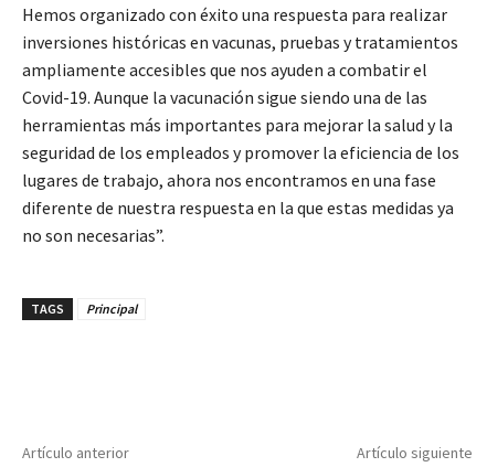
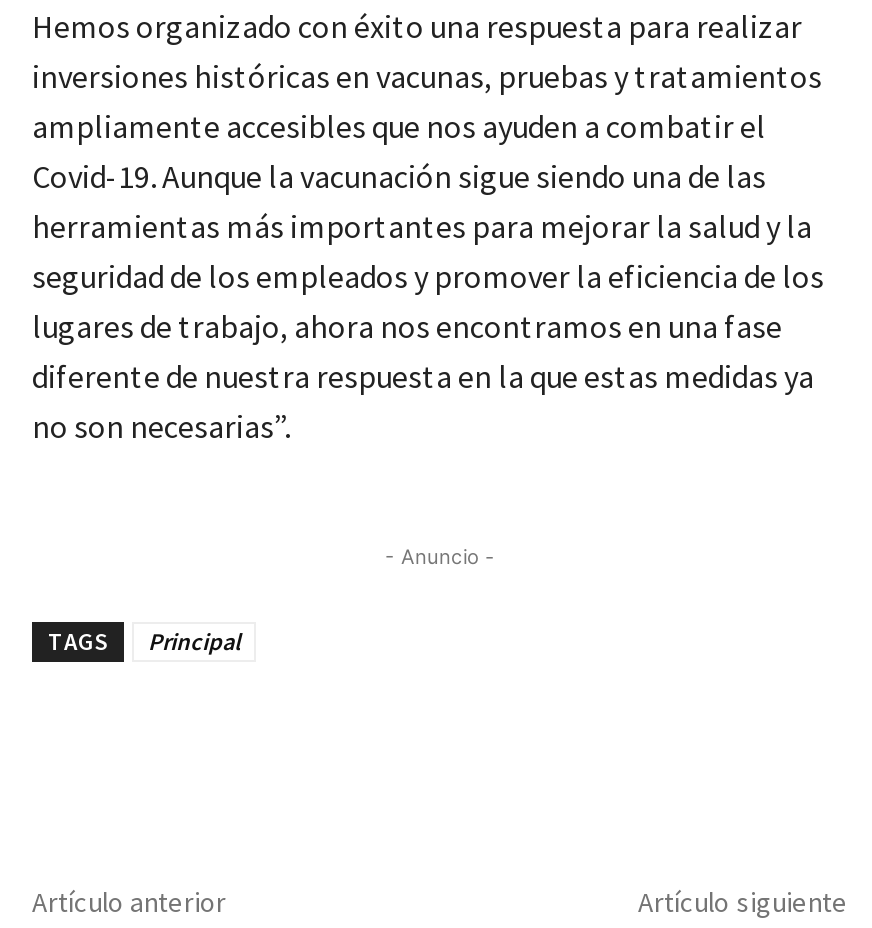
+ - Anuncio -
